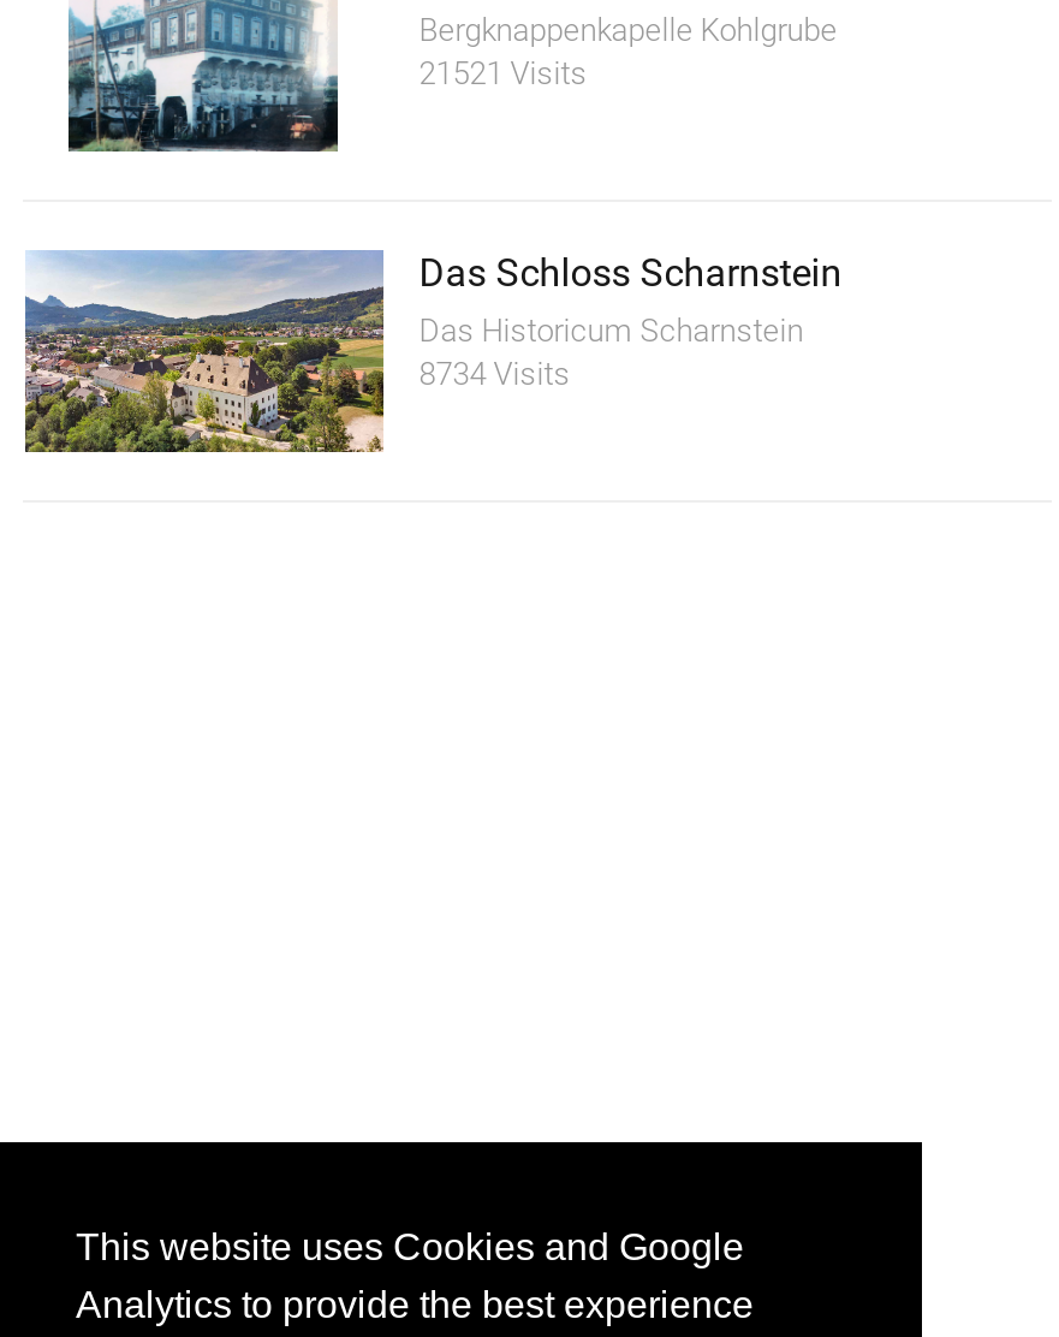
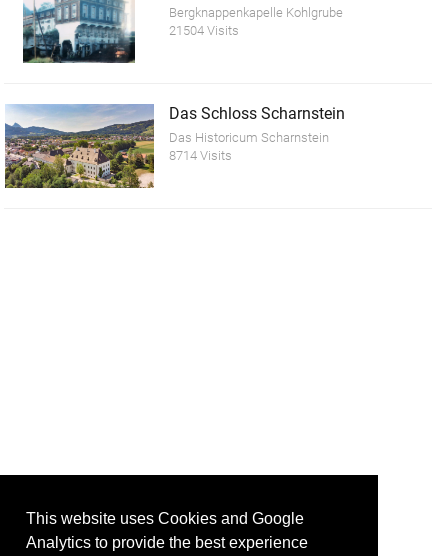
- 21521 Visits
+ 21504 Visits

- 8734 Visits
+ 8714 Visits
